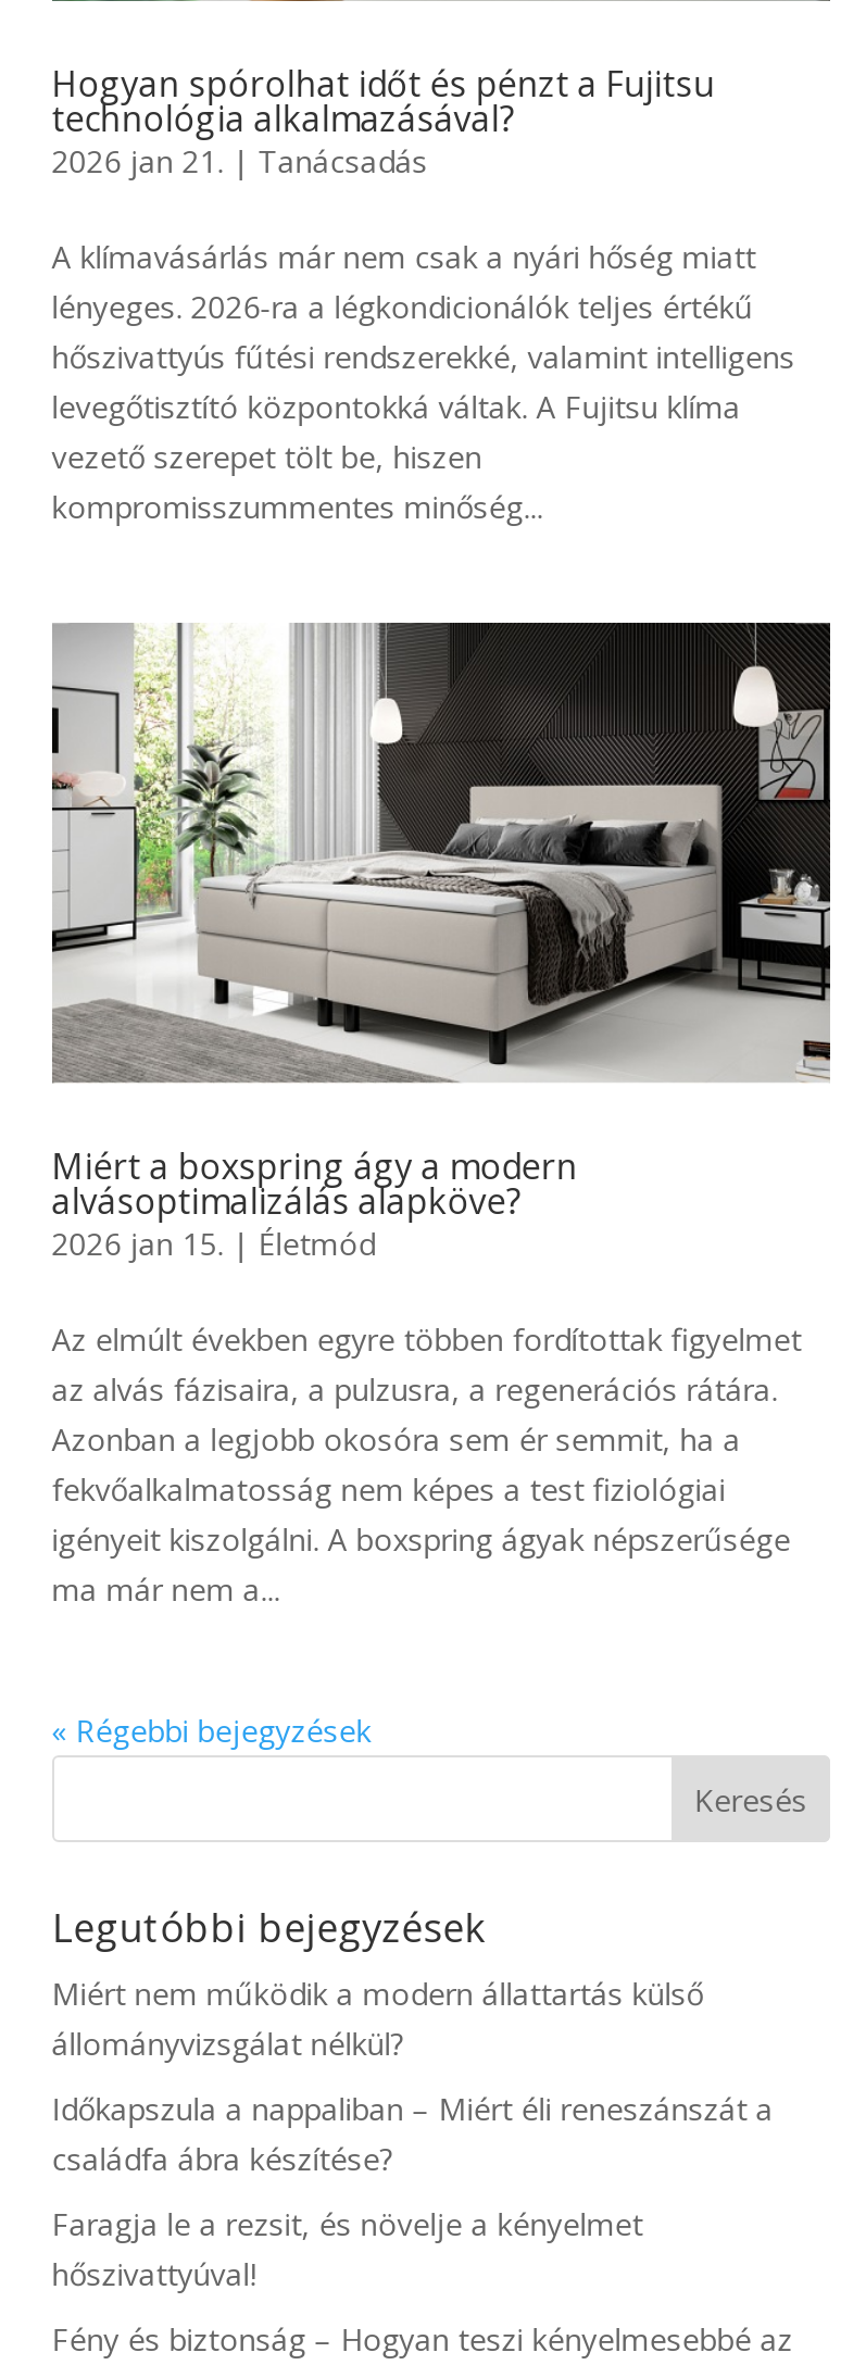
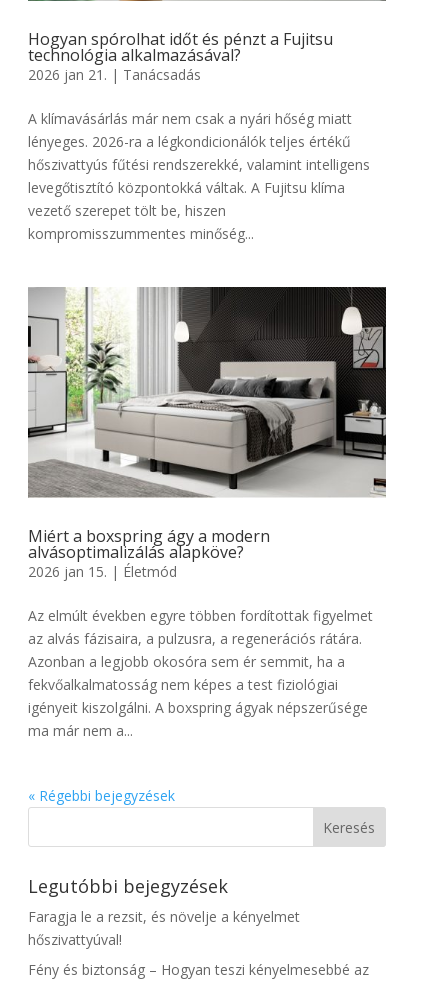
- Miért nem működik a modern állattartás külső
- állományvizsgálat nélkül?
- Időkapszula a nappaliban – Miért éli reneszánszát a
- családfa ábra készítése?
